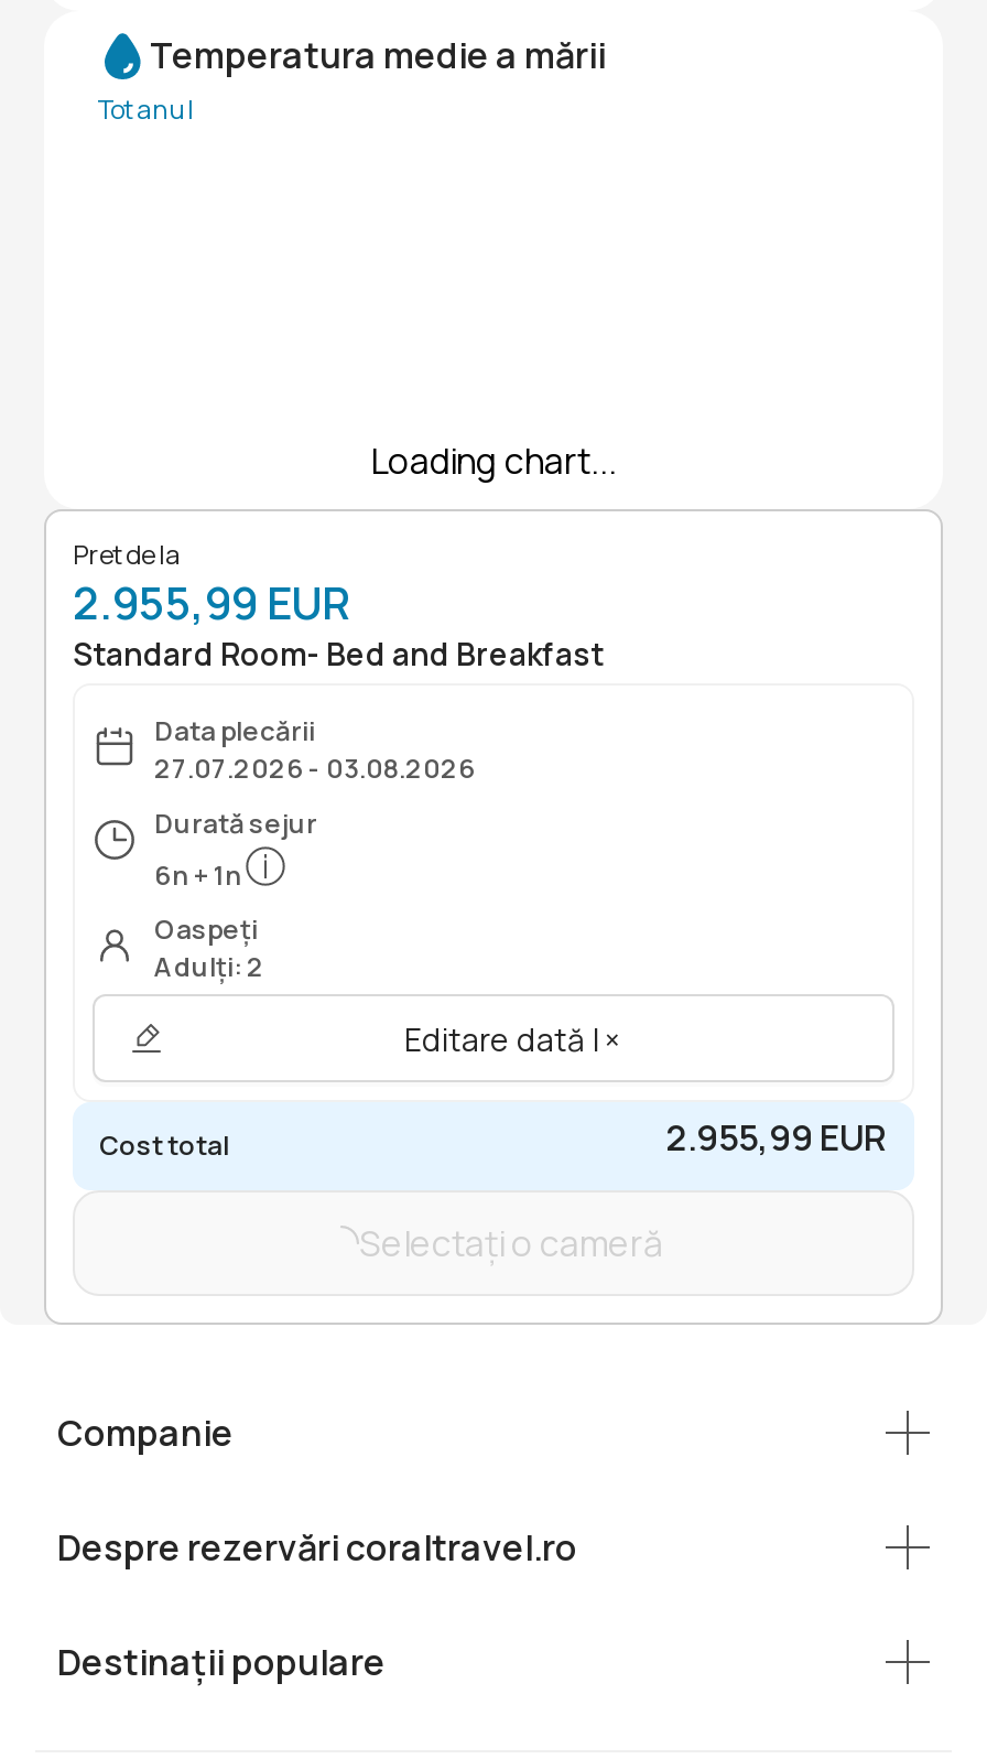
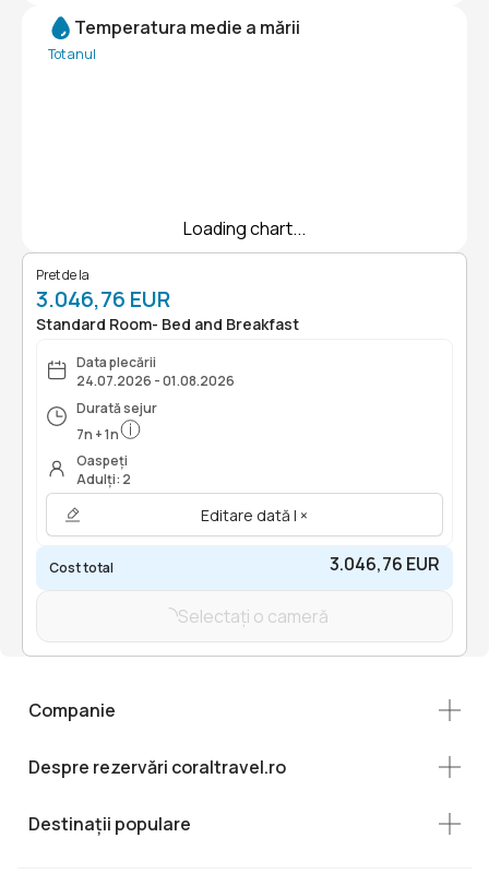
- 2.955,99 EUR
+ 3.046,76 EUR

- 27.07.2026 - 03.08.2026
+ 24.07.2026 - 01.08.2026

- 6n + 1n
+ 7n + 1n

- 2.955,99 EUR
+ 3.046,76 EUR
